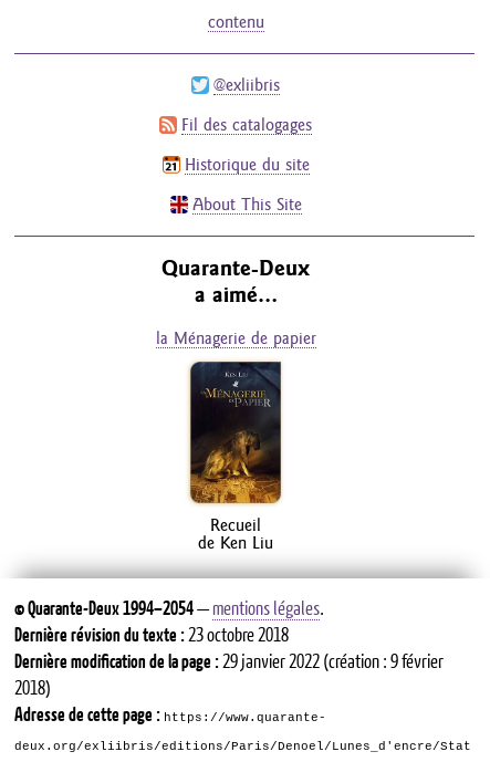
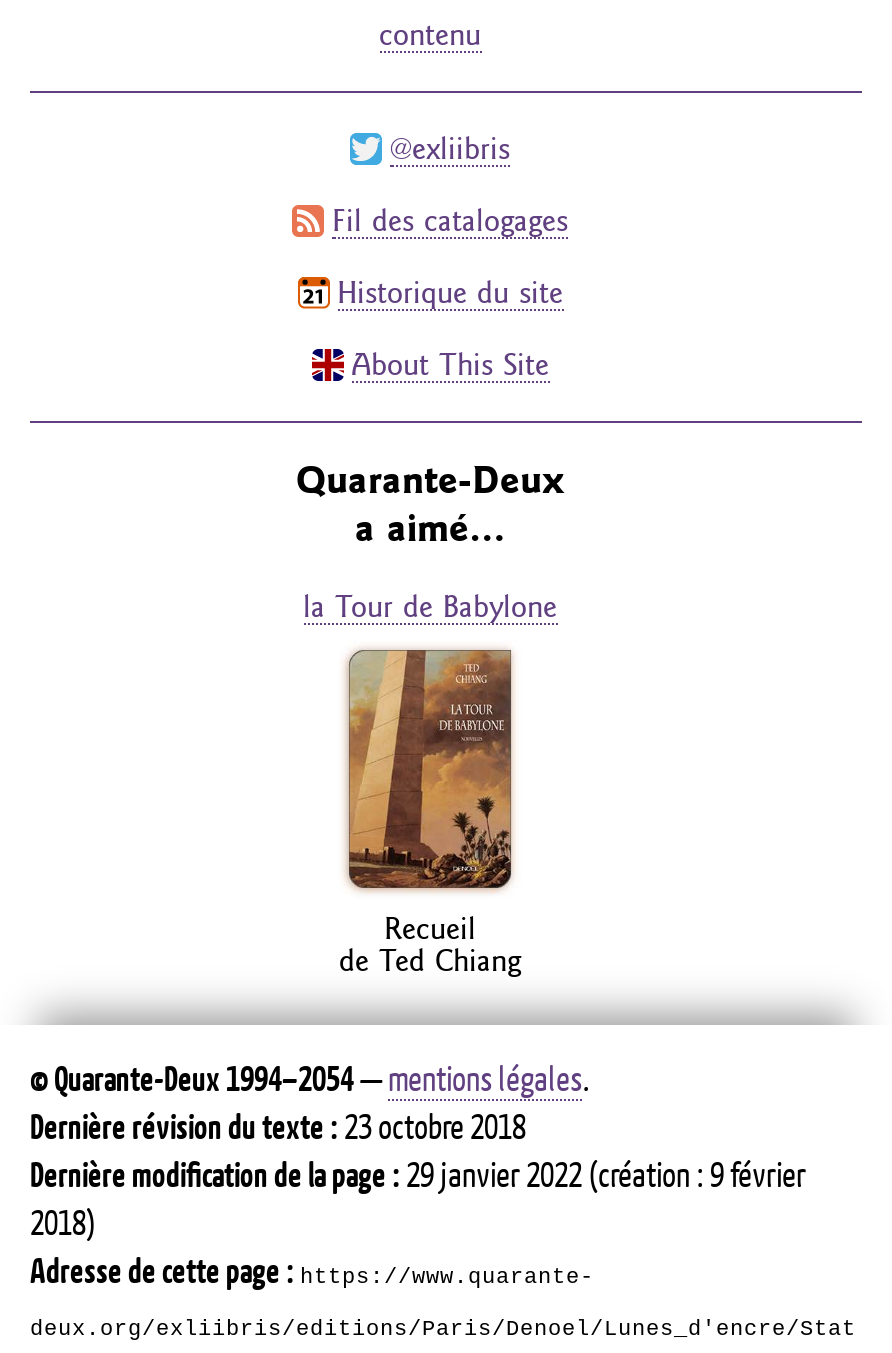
- la Ménagerie de papier
+ la Tour de Babylone

- [image]
- de Ken Liu
+ [image]
+ de Ted Chiang
